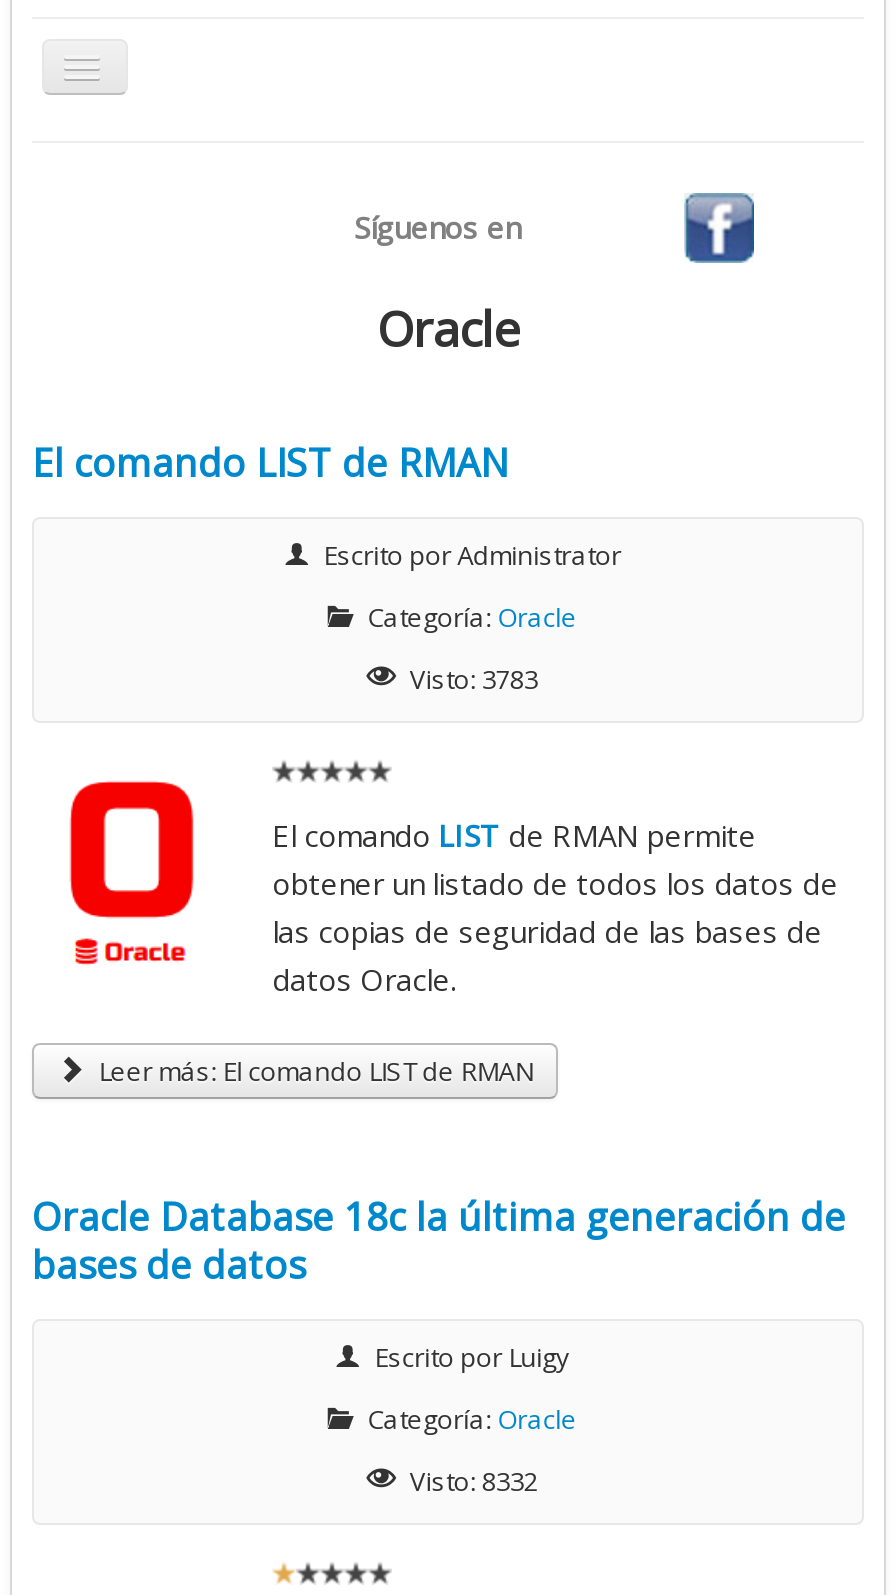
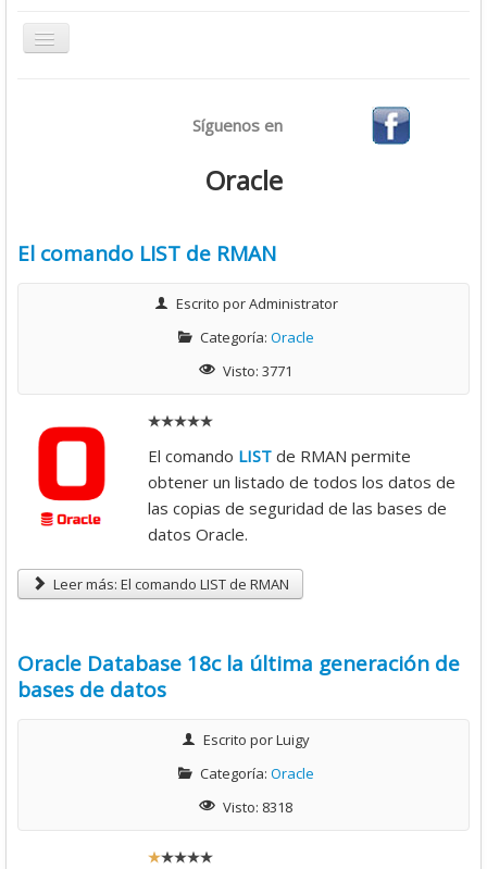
- Visto: 3783
+ Visto: 3771

- Visto: 8332
+ Visto: 8318
